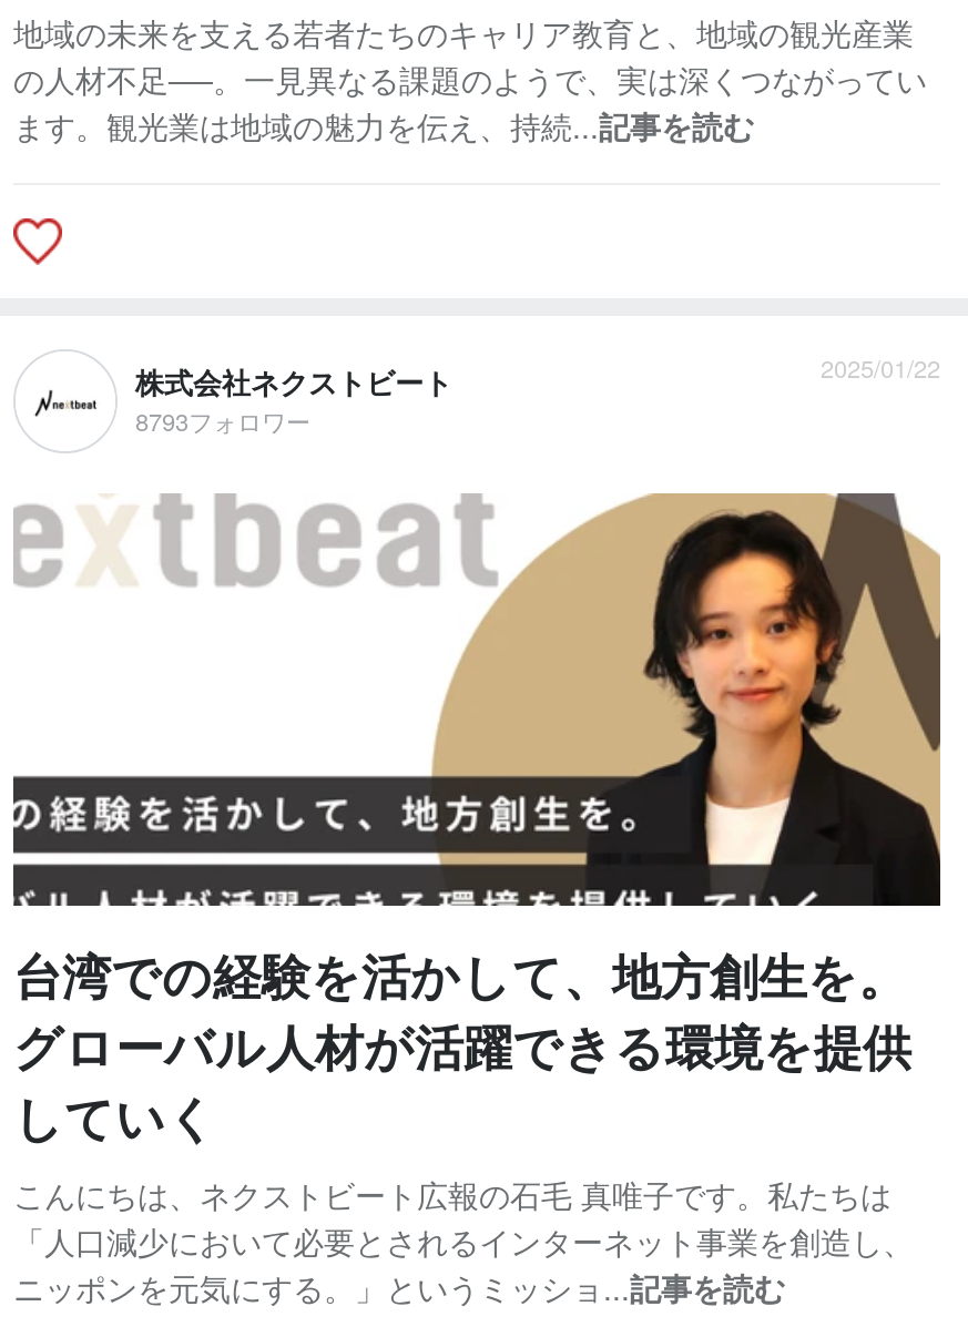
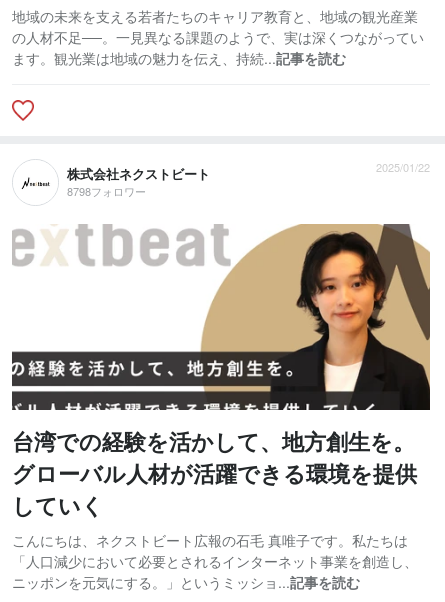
- 8793フォロワー
+ 8798フォロワー
